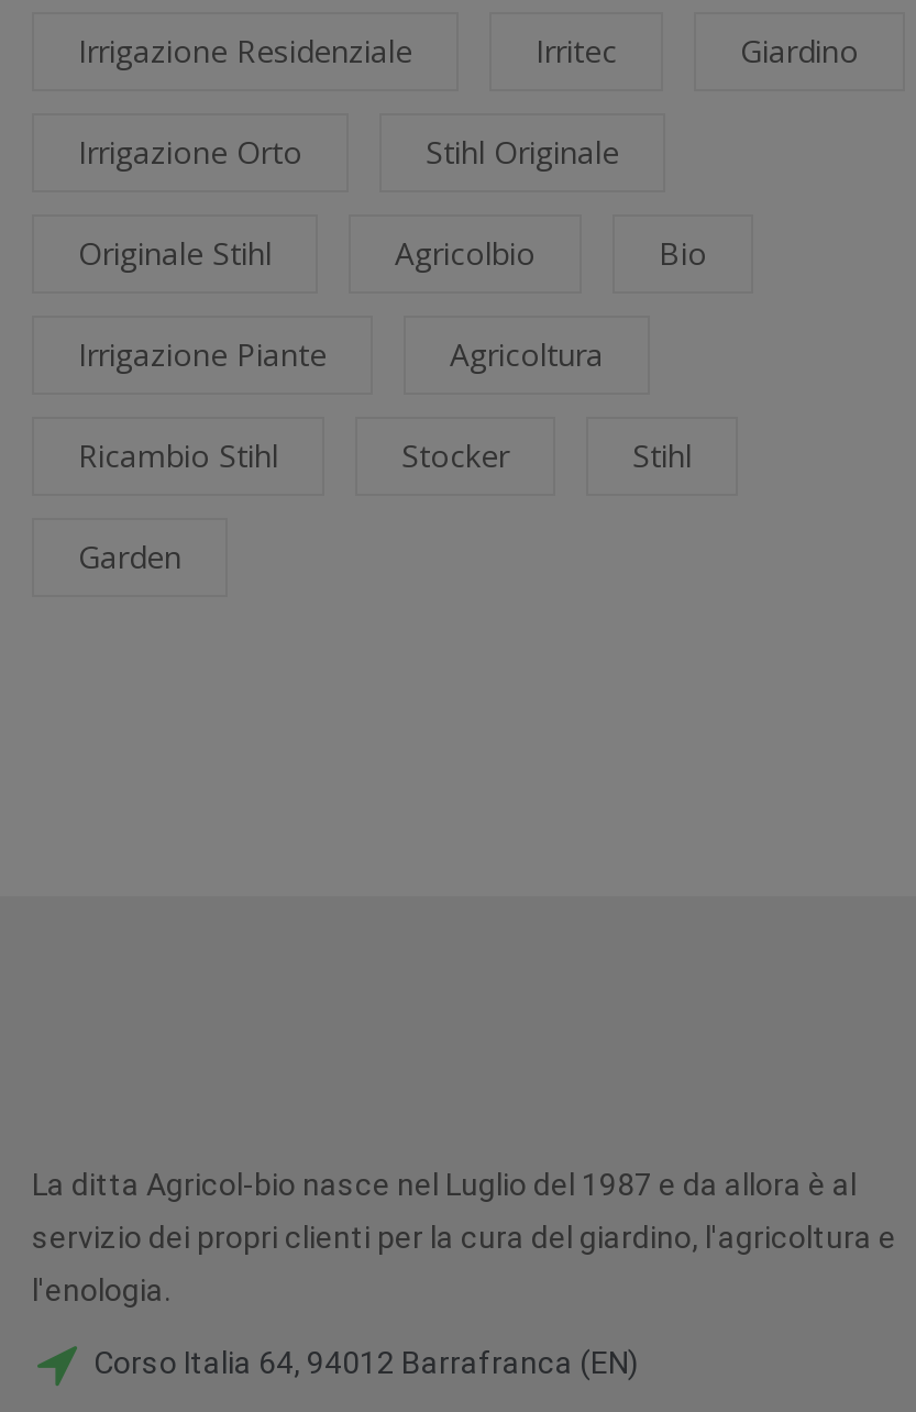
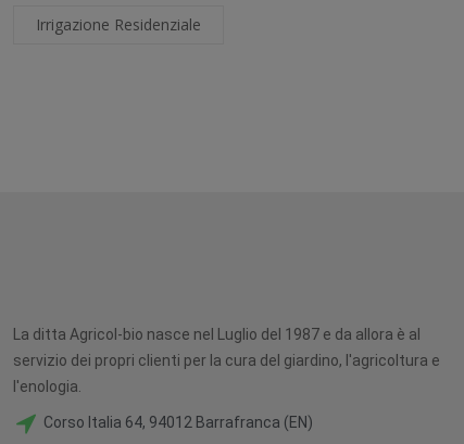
- Irritec
- Giardino
- Irrigazione Orto
- Stihl Originale
- Originale Stihl
- Agricolbio
- Bio
- Irrigazione Piante
- Agricoltura
- Ricambio Stihl
- Stocker
- Stihl
- Garden
